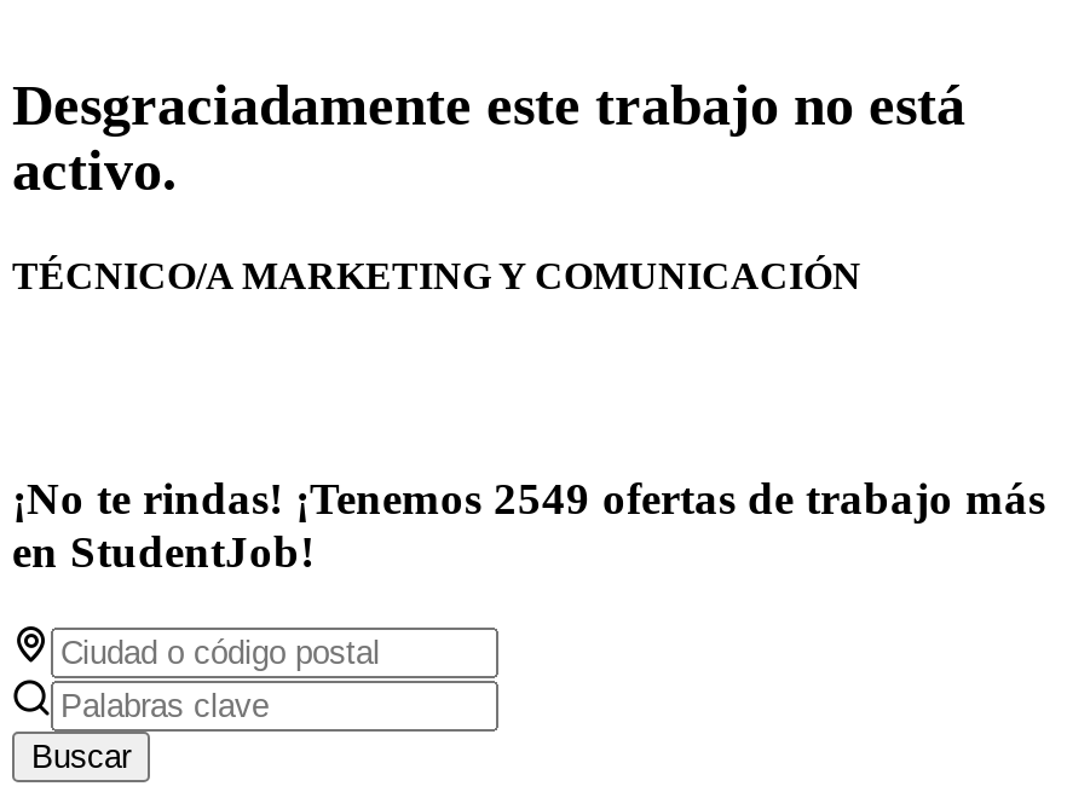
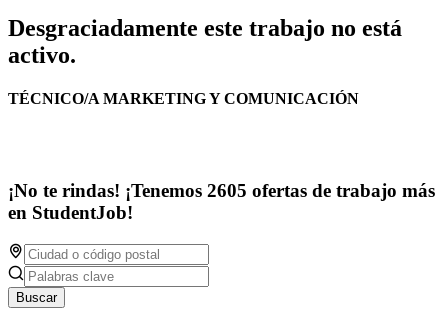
- ¡No te rindas! ¡Tenemos 2549 ofertas de trabajo más
+ ¡No te rindas! ¡Tenemos 2605 ofertas de trabajo más
